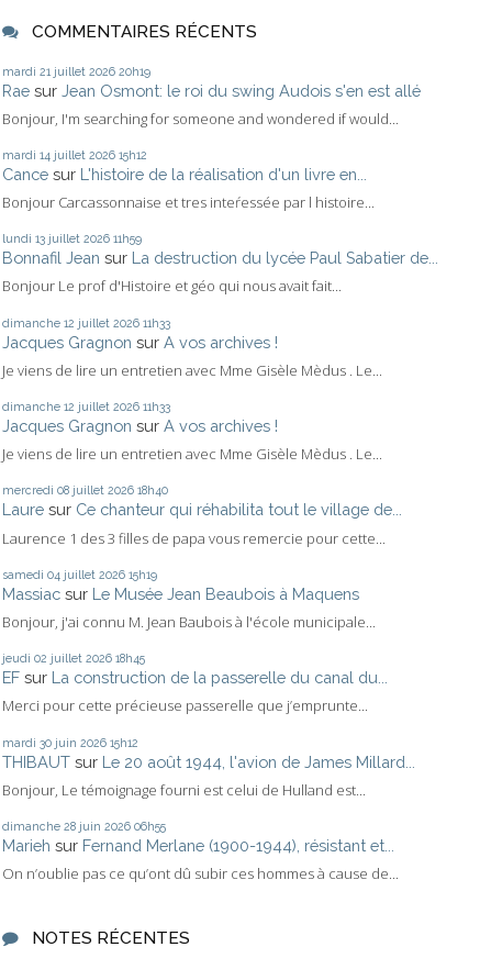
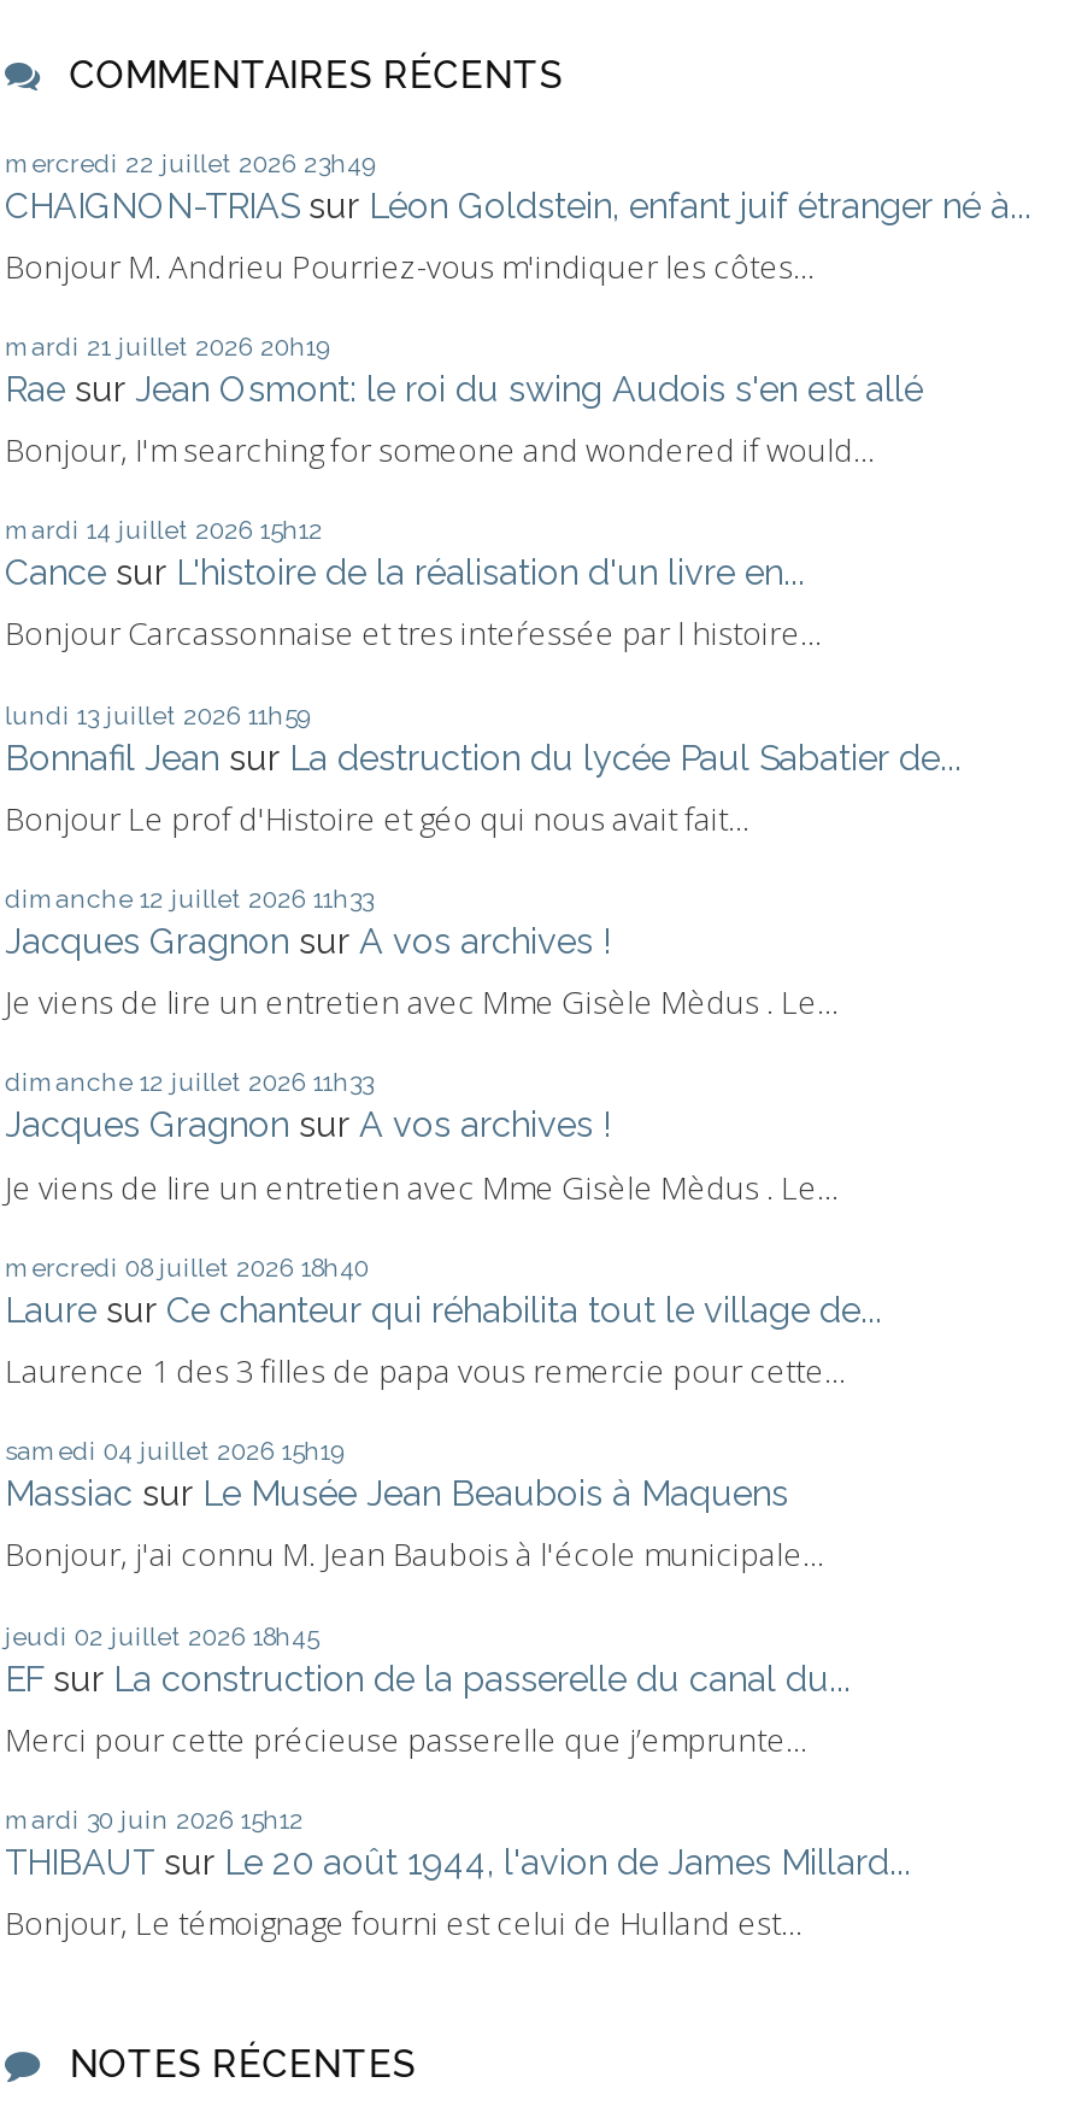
+ mercredi 22 juillet 2026 23h49
+ CHAIGNON-TRIAS sur Léon Goldstein, enfant juif étranger né à...
+ Bonjour M. Andrieu Pourriez-vous m'indiquer les côtes...

moved down: mardi 21 juillet 2026 20h19 | Rae sur Jean Osmont: le roi du swing Audois s'en est allé | Bonjour, I'm searching for someone and wondered if would... | ... | THIBAUT sur Le 20 août 1944, l'avion de James Millard... | Bonjour, Le témoignage fourni est celui de Hulland est...

- dimanche 28 juin 2026 06h55
- Marieh sur Fernand Merlane (1900-1944), résistant et...
- On n’oublie pas ce qu’ont dû subir ces hommes à cause de...
